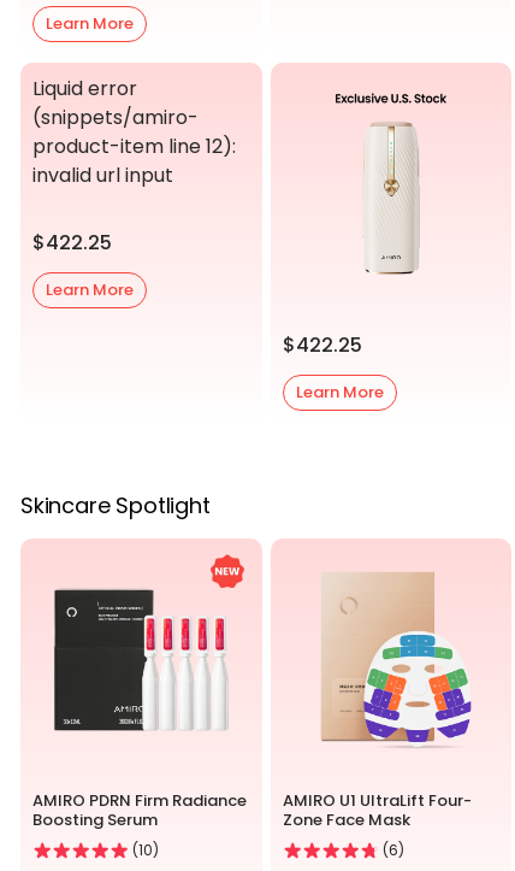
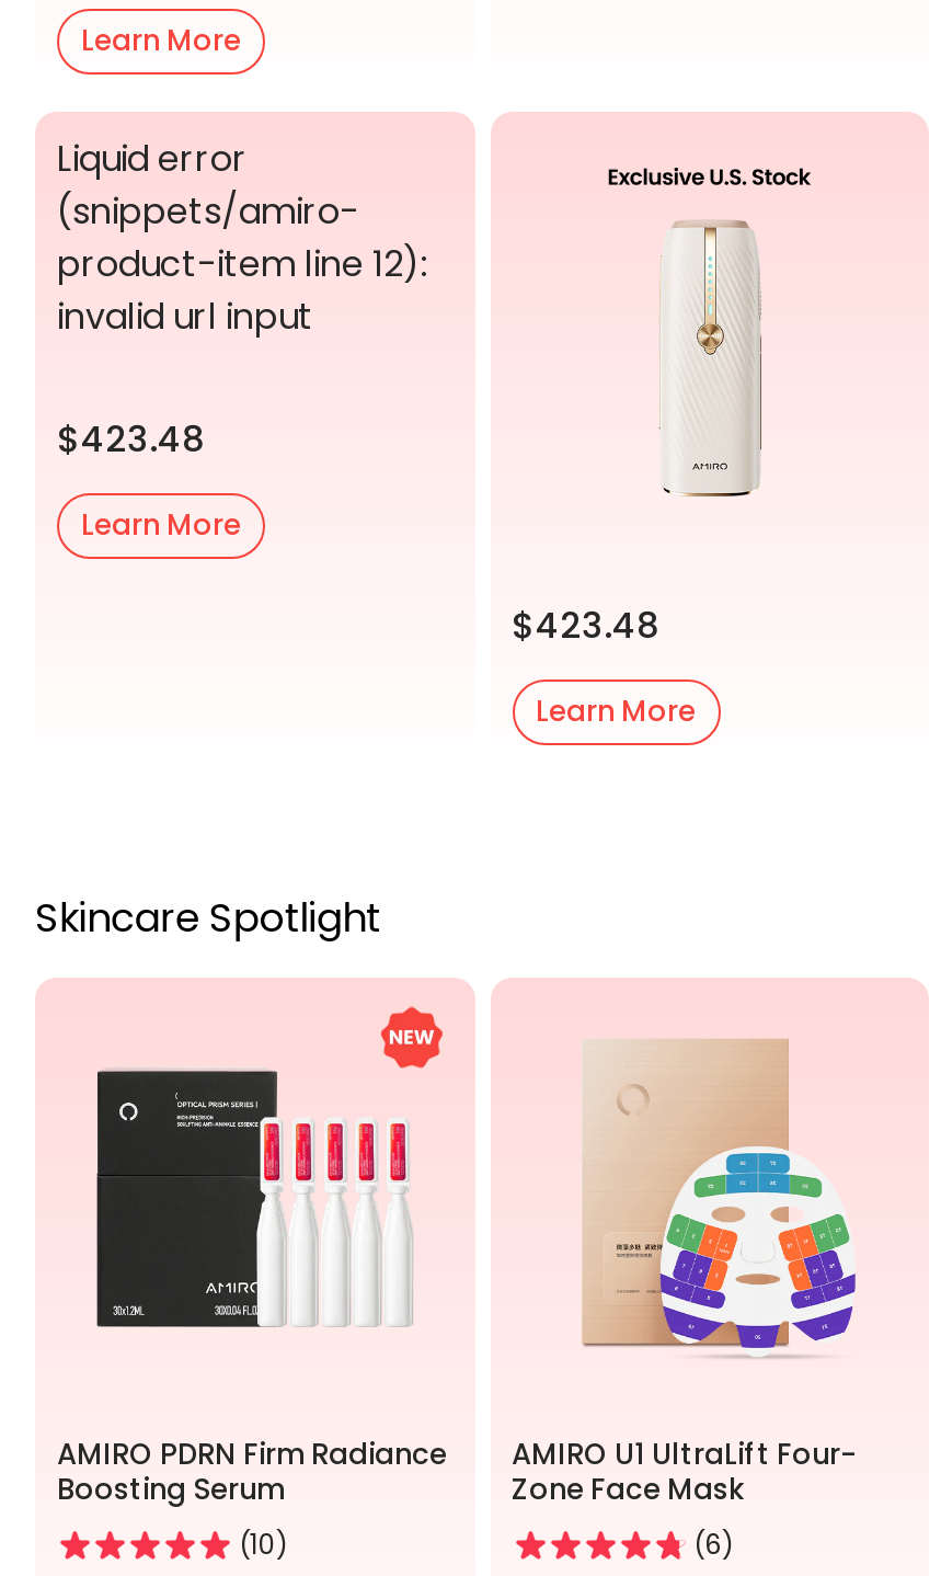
- $422.25
+ $423.48

- $422.25
+ $423.48
